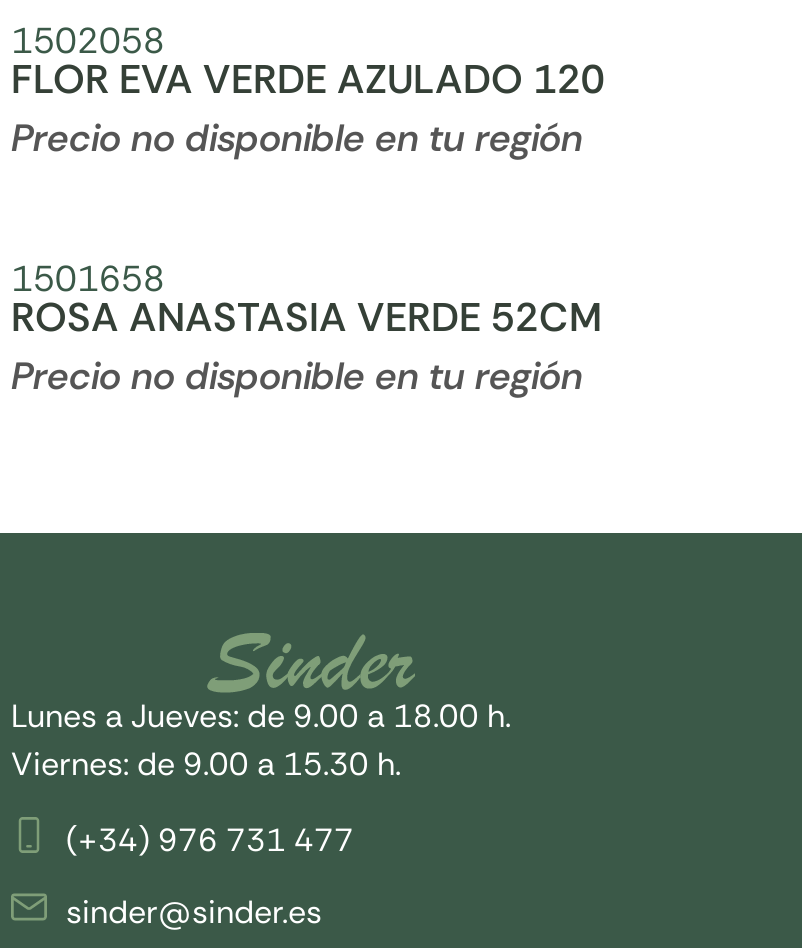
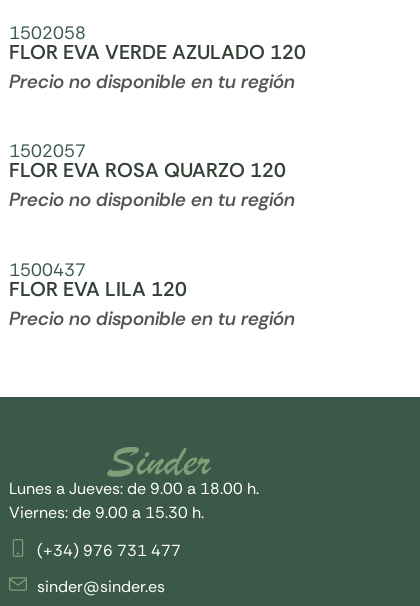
- 1501658
- ROSA ANASTASIA VERDE 52CM
+ 1502057
+ FLOR EVA ROSA QUARZO 120
+ Precio no disponible en tu región
+ 1500437
+ FLOR EVA LILA 120
